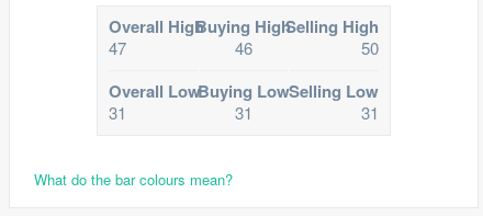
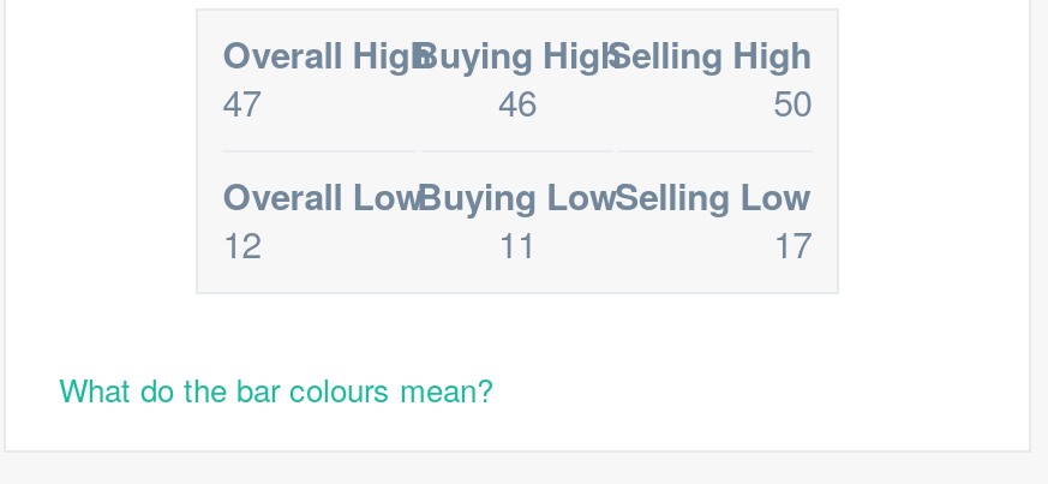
- 31
+ 12

- 31
+ 11

- 31
+ 17
